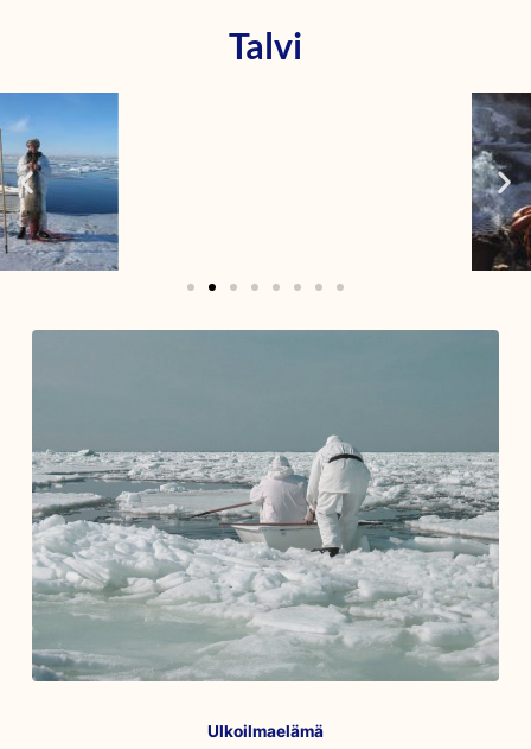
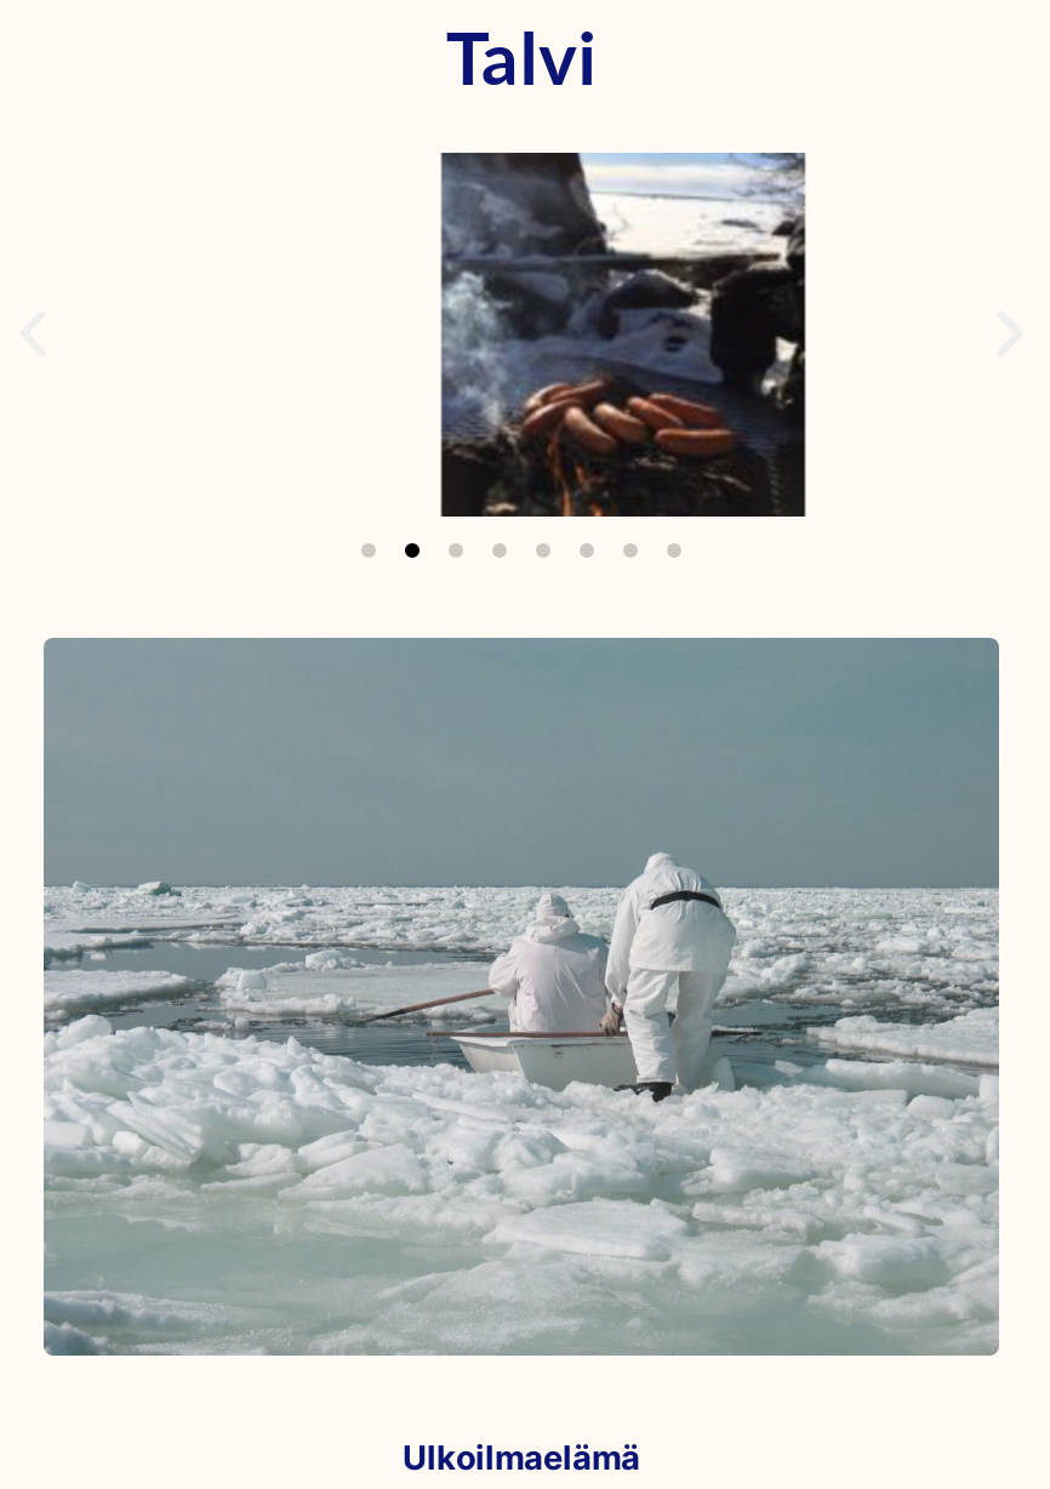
+ [image]

- [image]

- [image]
